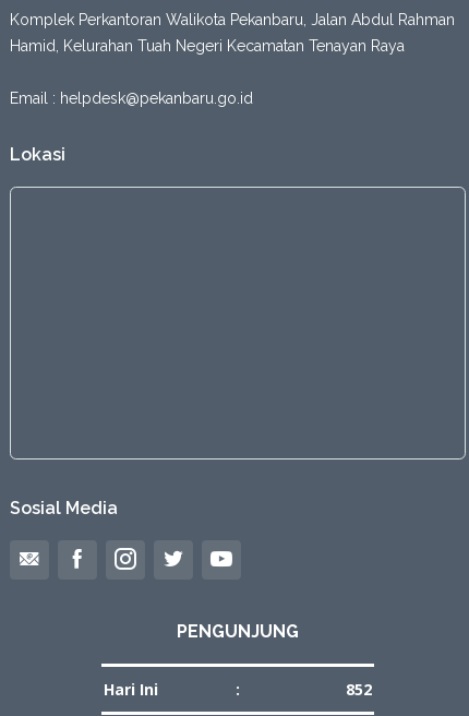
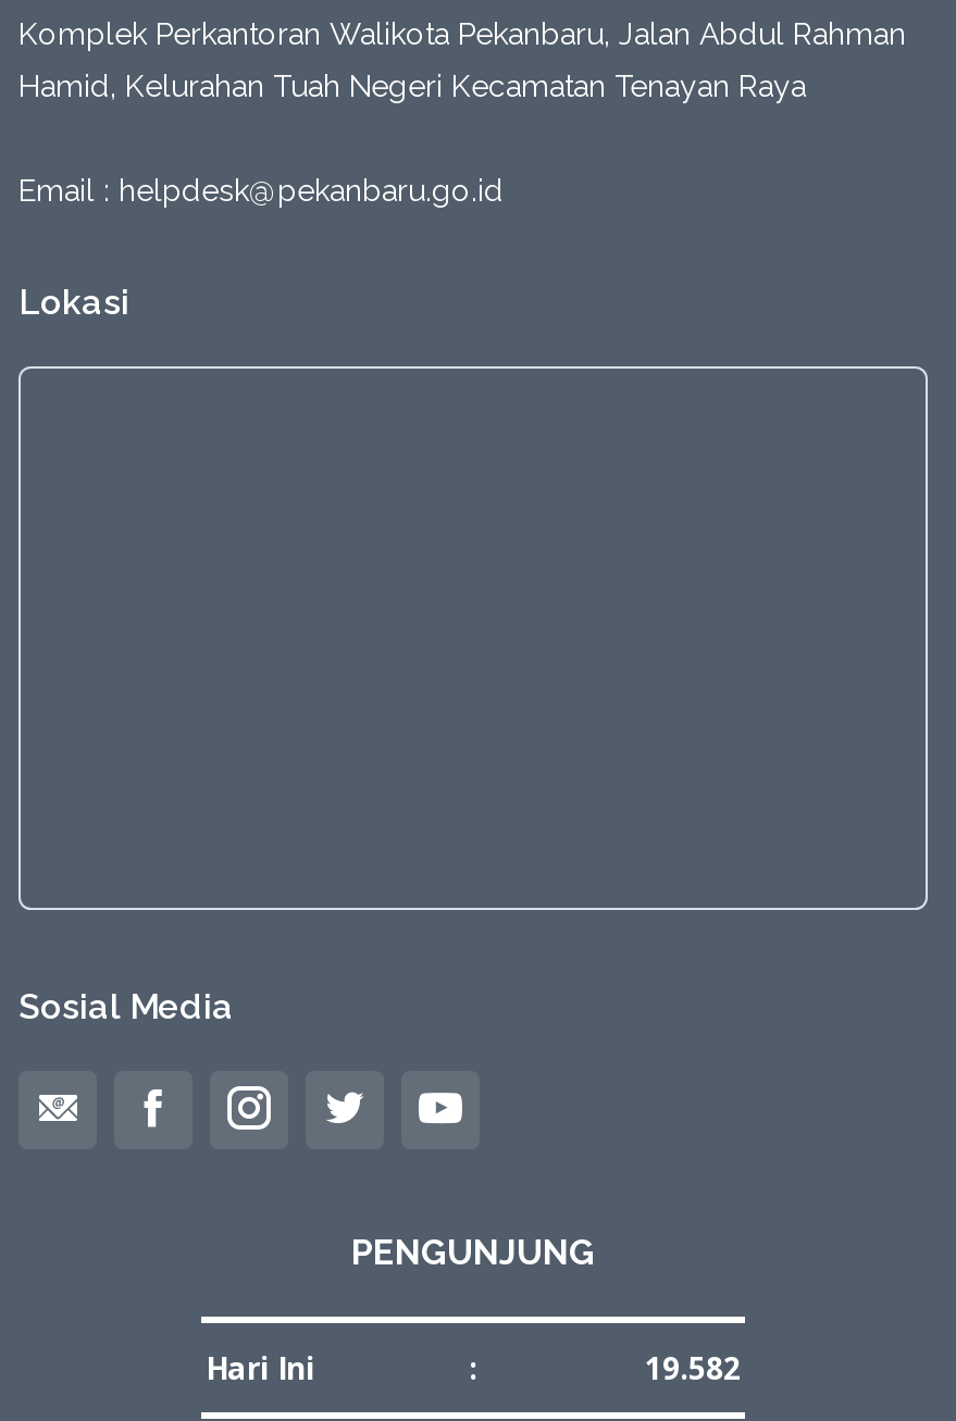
- 852
+ 19.582
